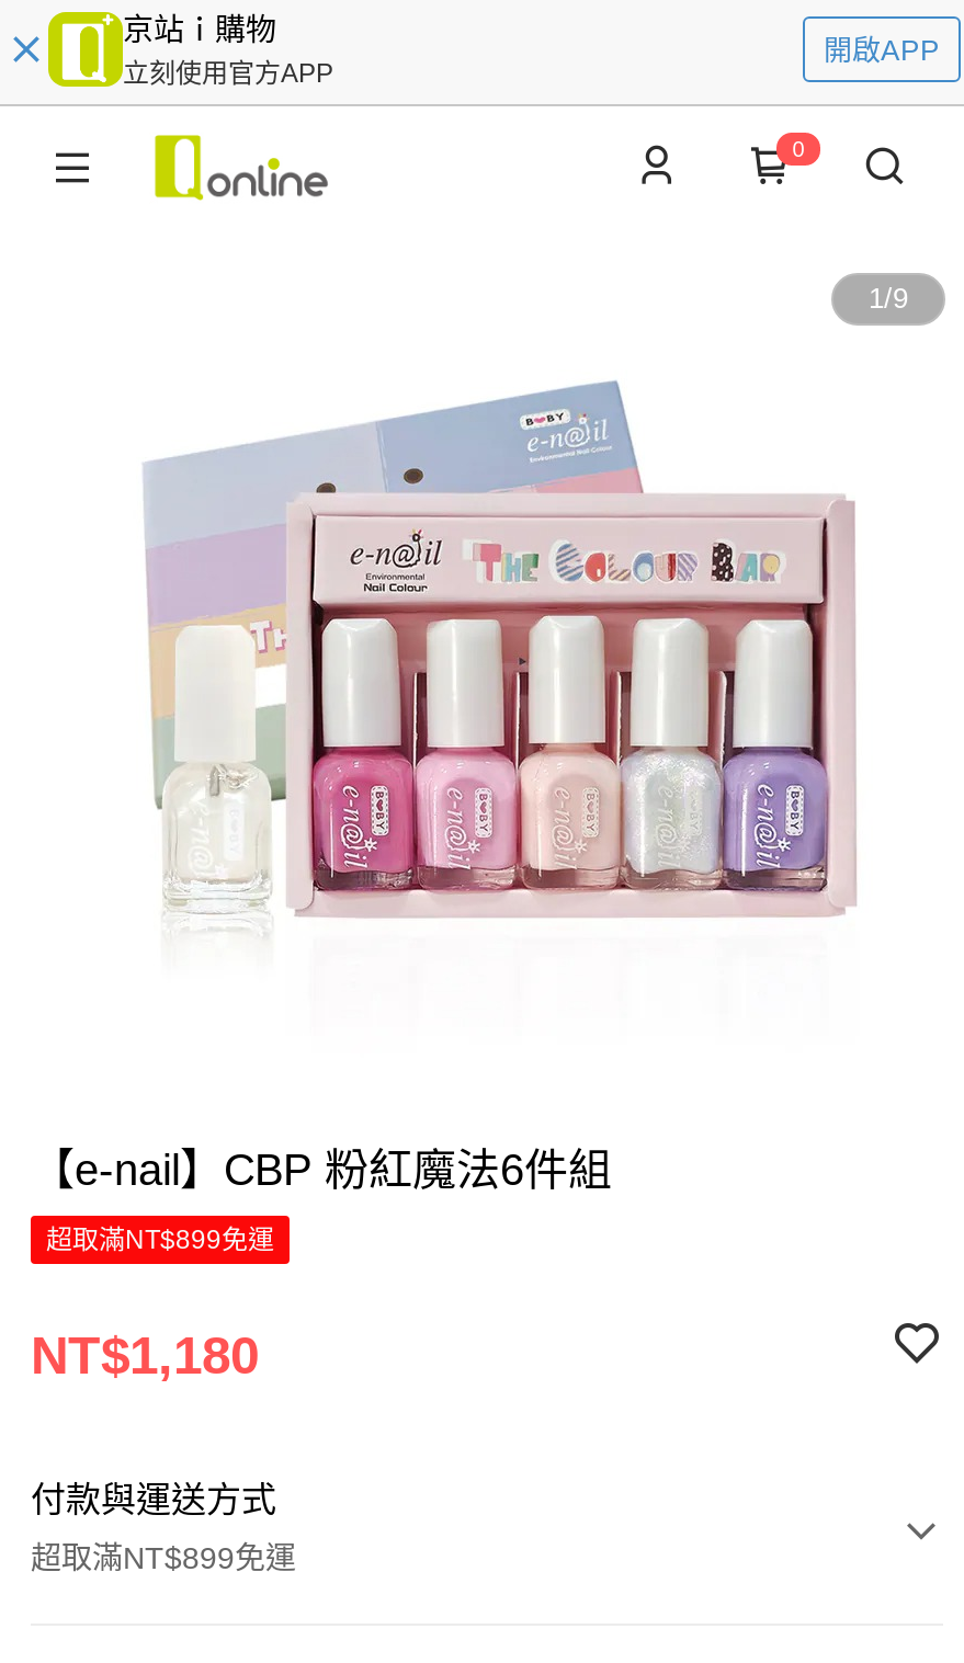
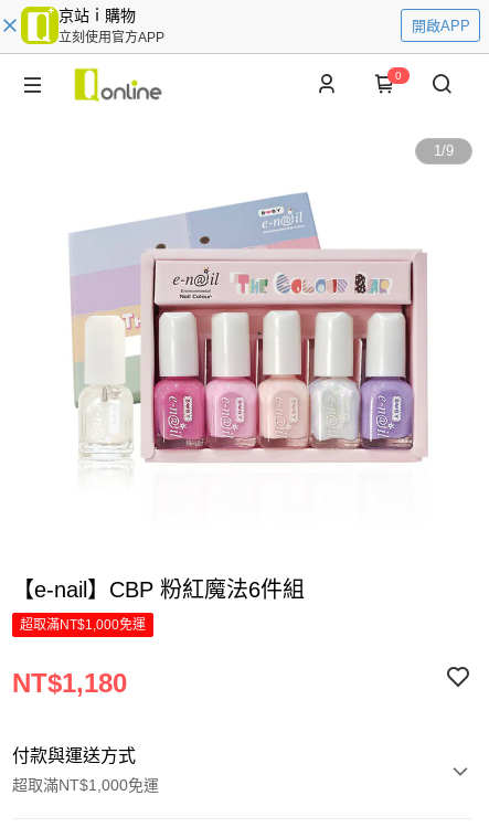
- 超取滿NT$899免運
+ 超取滿NT$1,000免運

- 超取滿NT$899免運
+ 超取滿NT$1,000免運
